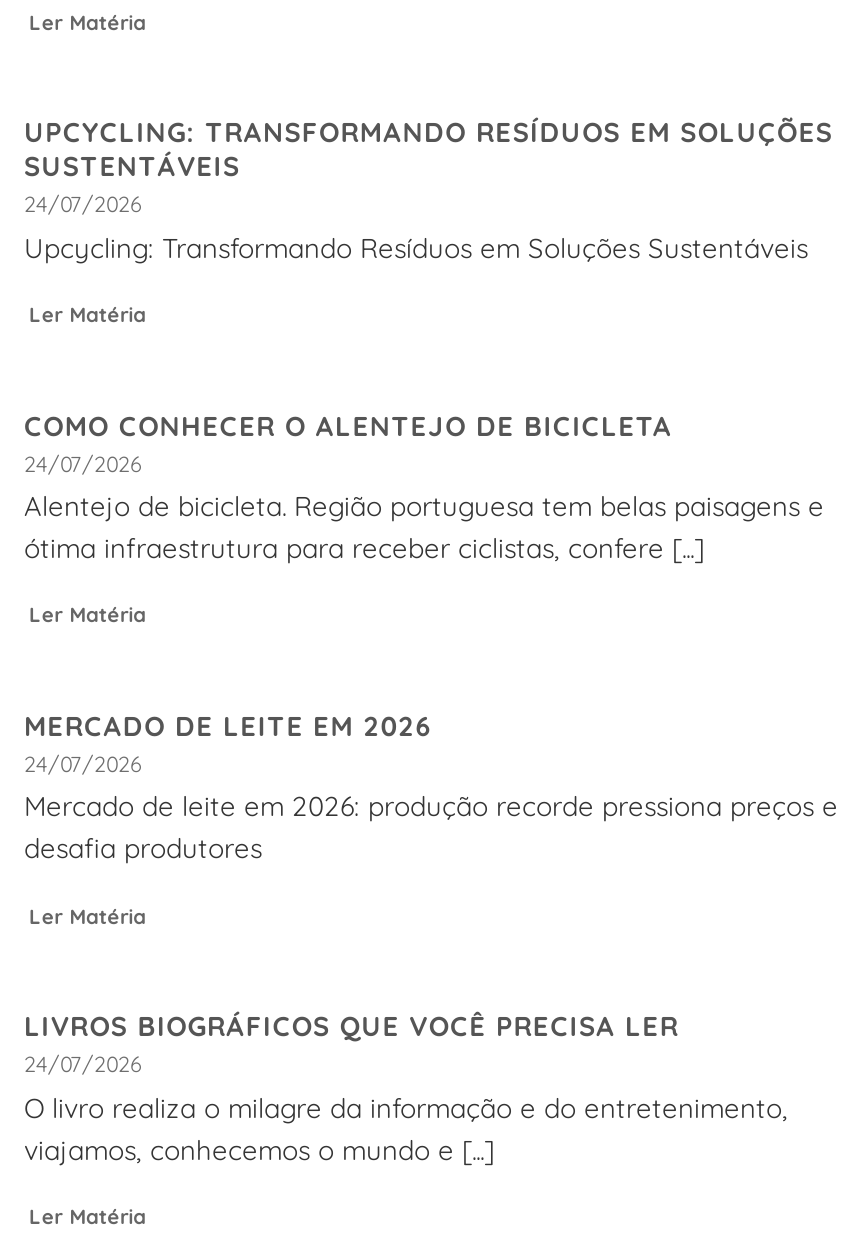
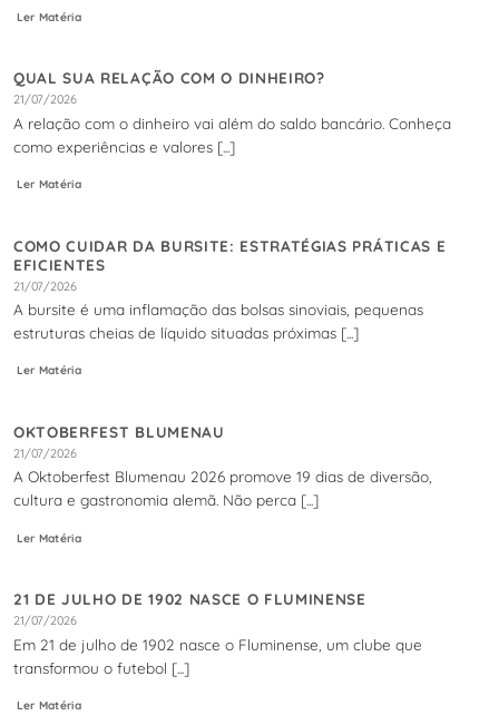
- UPCYCLING: TRANSFORMANDO RESÍDUOS EM SOLUÇÕES
- SUSTENTÁVEIS
- 24/07/2026
- Upcycling: Transformando Resíduos em Soluções Sustentáveis
+ QUAL SUA RELAÇÃO COM O DINHEIRO?
+ 21/07/2026
+ A relação com o dinheiro vai além do saldo bancário. Conheça
+ como experiências e valores [...]

- COMO CONHECER O ALENTEJO DE BICICLETA
- 24/07/2026
- Alentejo de bicicleta. Região portuguesa tem belas paisagens e
- ótima infraestrutura para receber ciclistas, confere [...]
+ COMO CUIDAR DA BURSITE: ESTRATÉGIAS PRÁTICAS E
+ EFICIENTES
+ 21/07/2026
+ A bursite é uma inflamação das bolsas sinoviais, pequenas
+ estruturas cheias de líquido situadas próximas [...]

- MERCADO DE LEITE EM 2026
- 24/07/2026
- Mercado de leite em 2026: produção recorde pressiona preços e
- desafia produtores
+ OKTOBERFEST BLUMENAU
+ 21/07/2026
+ A Oktoberfest Blumenau 2026 promove 19 dias de diversão,
+ cultura e gastronomia alemã. Não perca [...]

- LIVROS BIOGRÁFICOS QUE VOCÊ PRECISA LER
- 24/07/2026
- O livro realiza o milagre da informação e do entretenimento,
- viajamos, conhecemos o mundo e [...]
+ 21 DE JULHO DE 1902 NASCE O FLUMINENSE
+ 21/07/2026
+ Em 21 de julho de 1902 nasce o Fluminense, um clube que
+ transformou o futebol [...]
